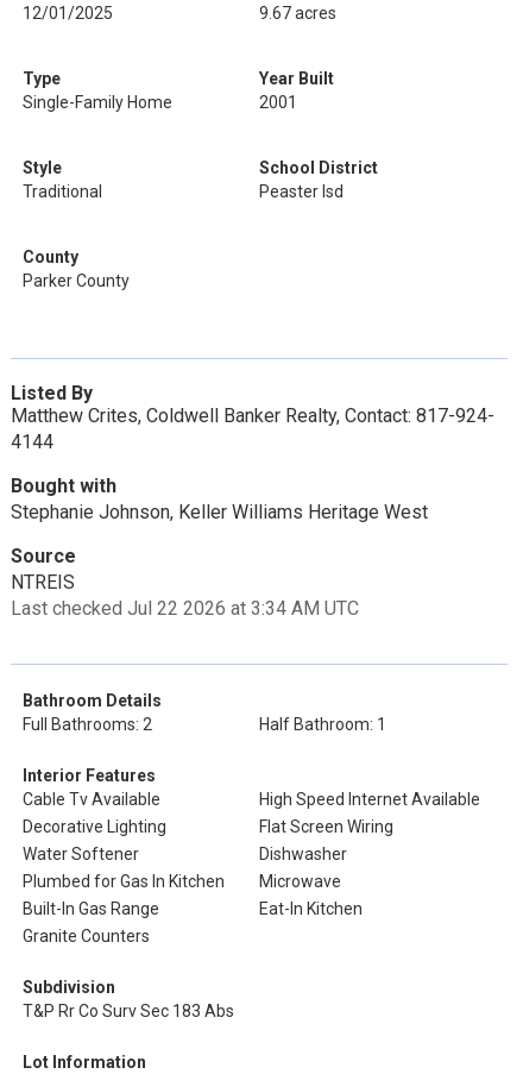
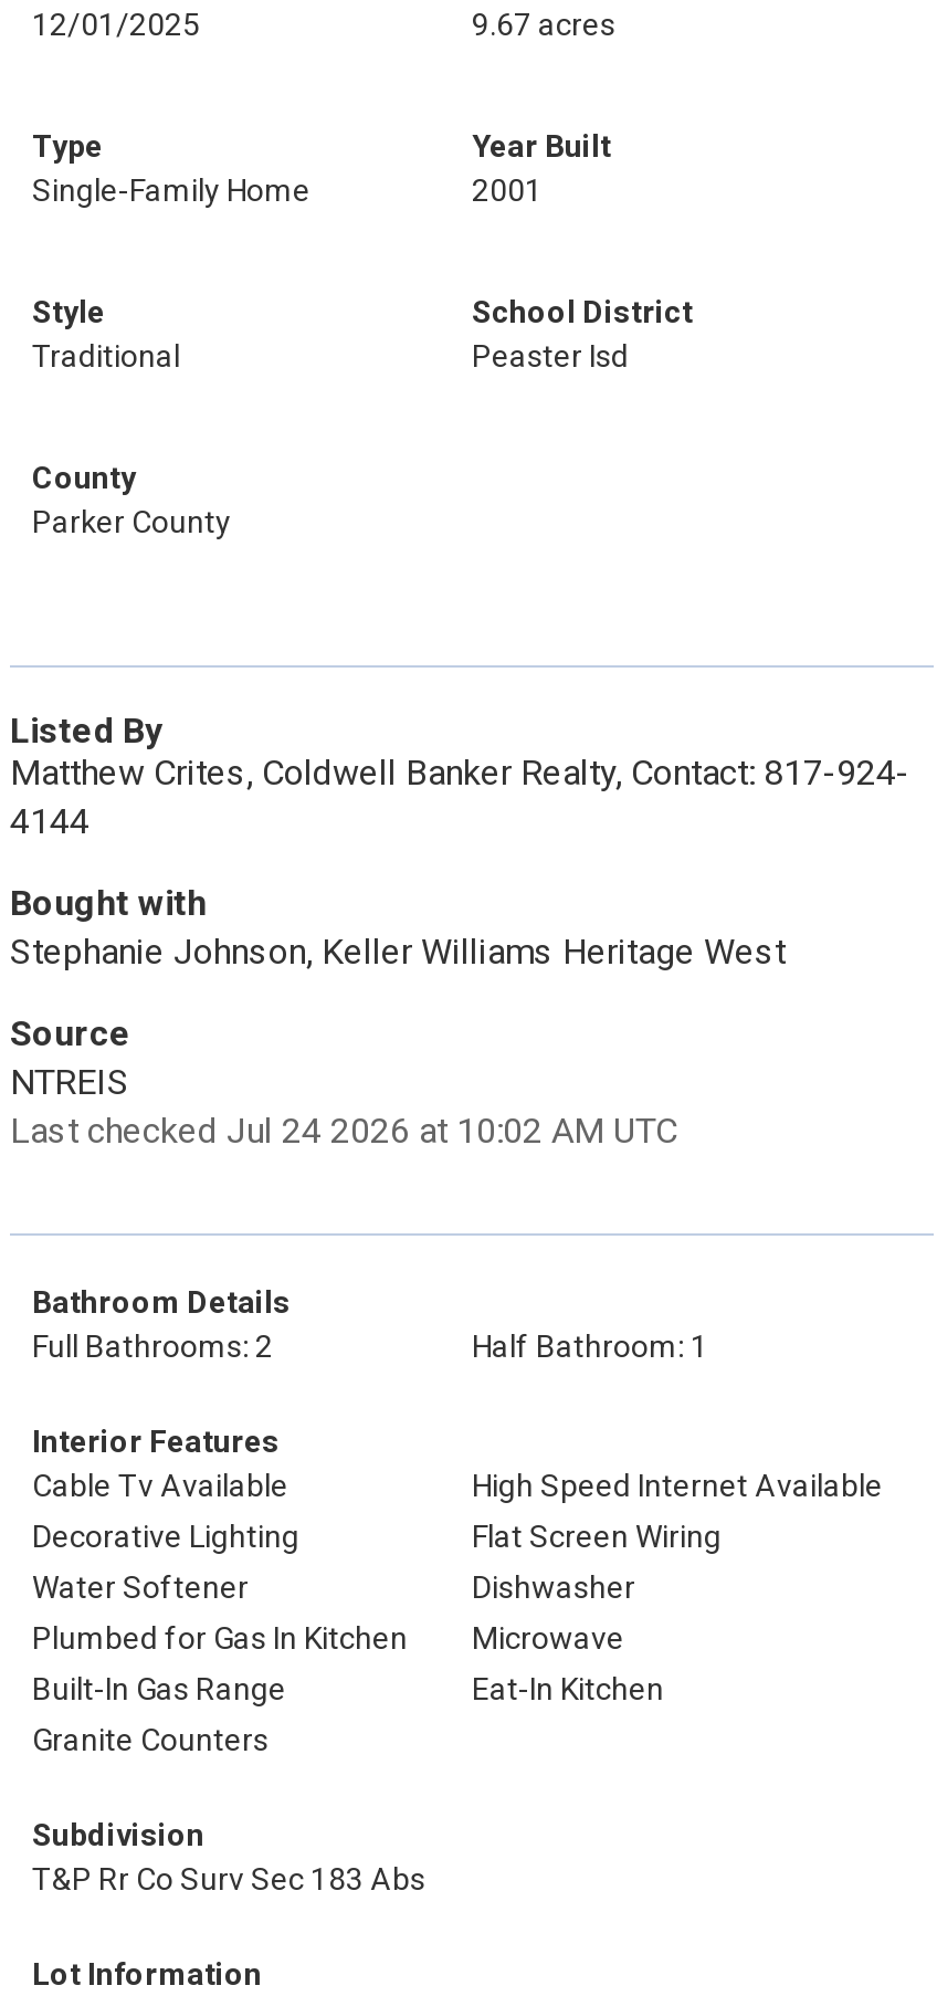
- Last checked Jul 22 2026 at 3:34 AM UTC
+ Last checked Jul 24 2026 at 10:02 AM UTC
